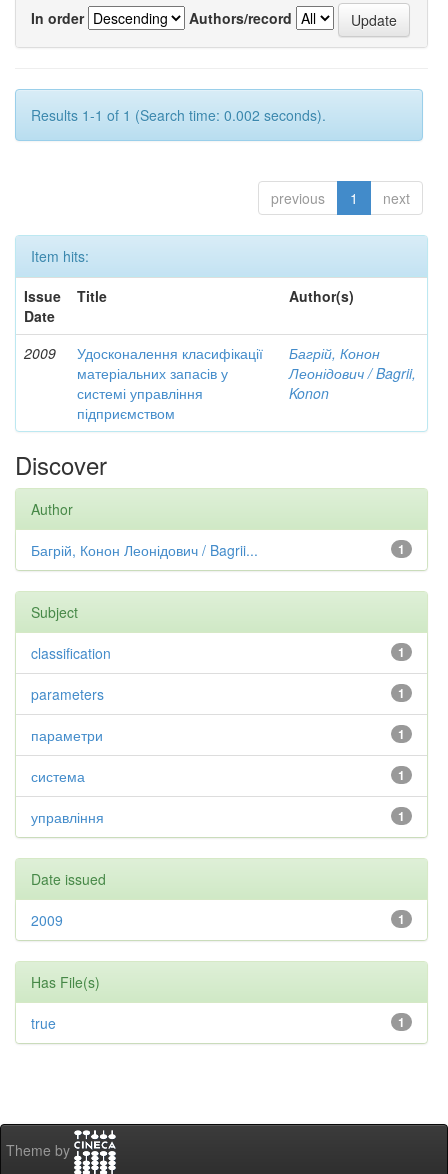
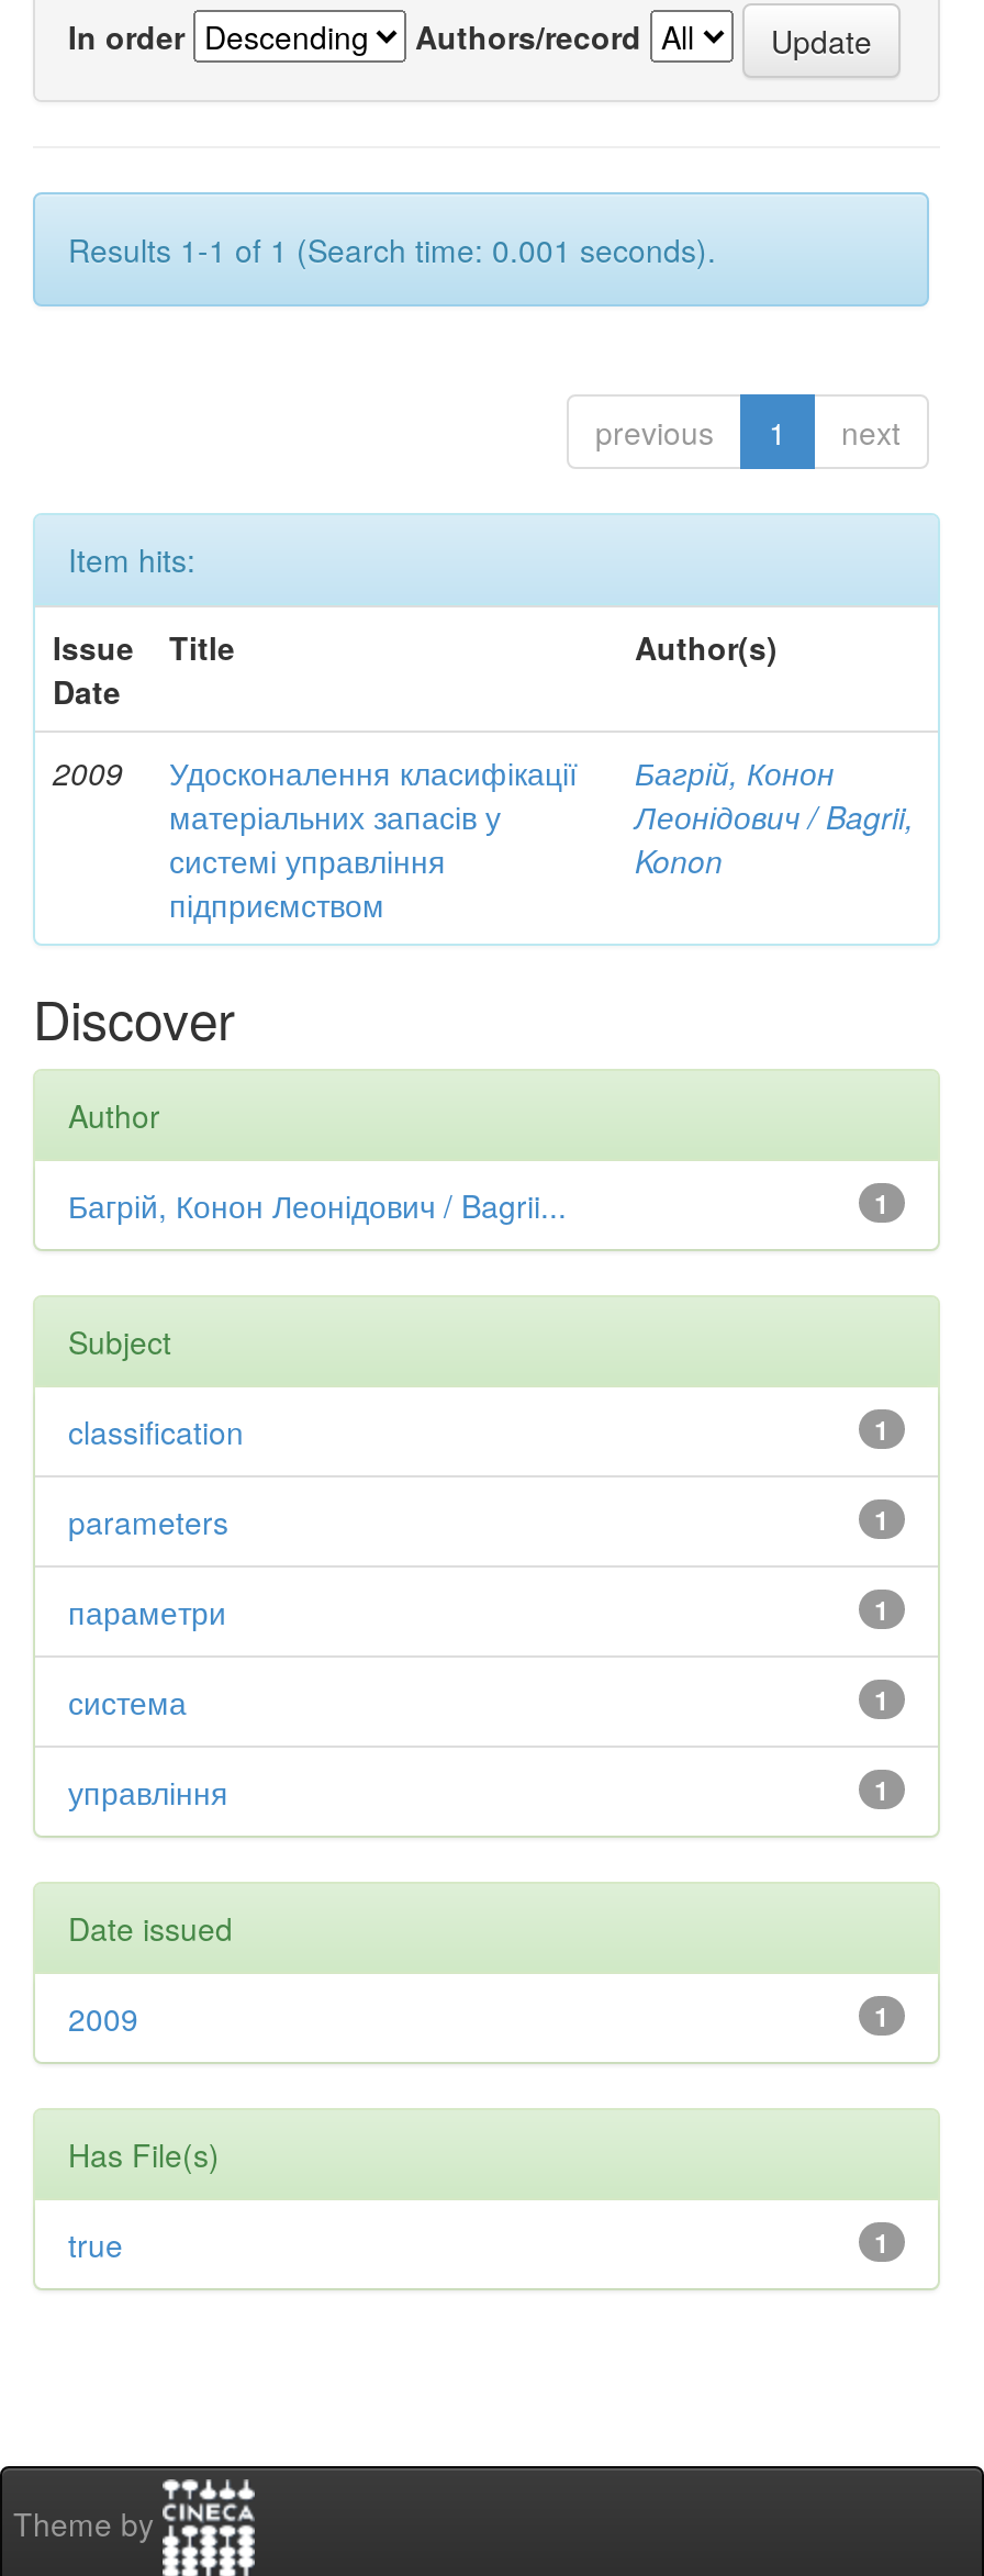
- Results 1-1 of 1 (Search time: 0.002 seconds).
+ Results 1-1 of 1 (Search time: 0.001 seconds).
